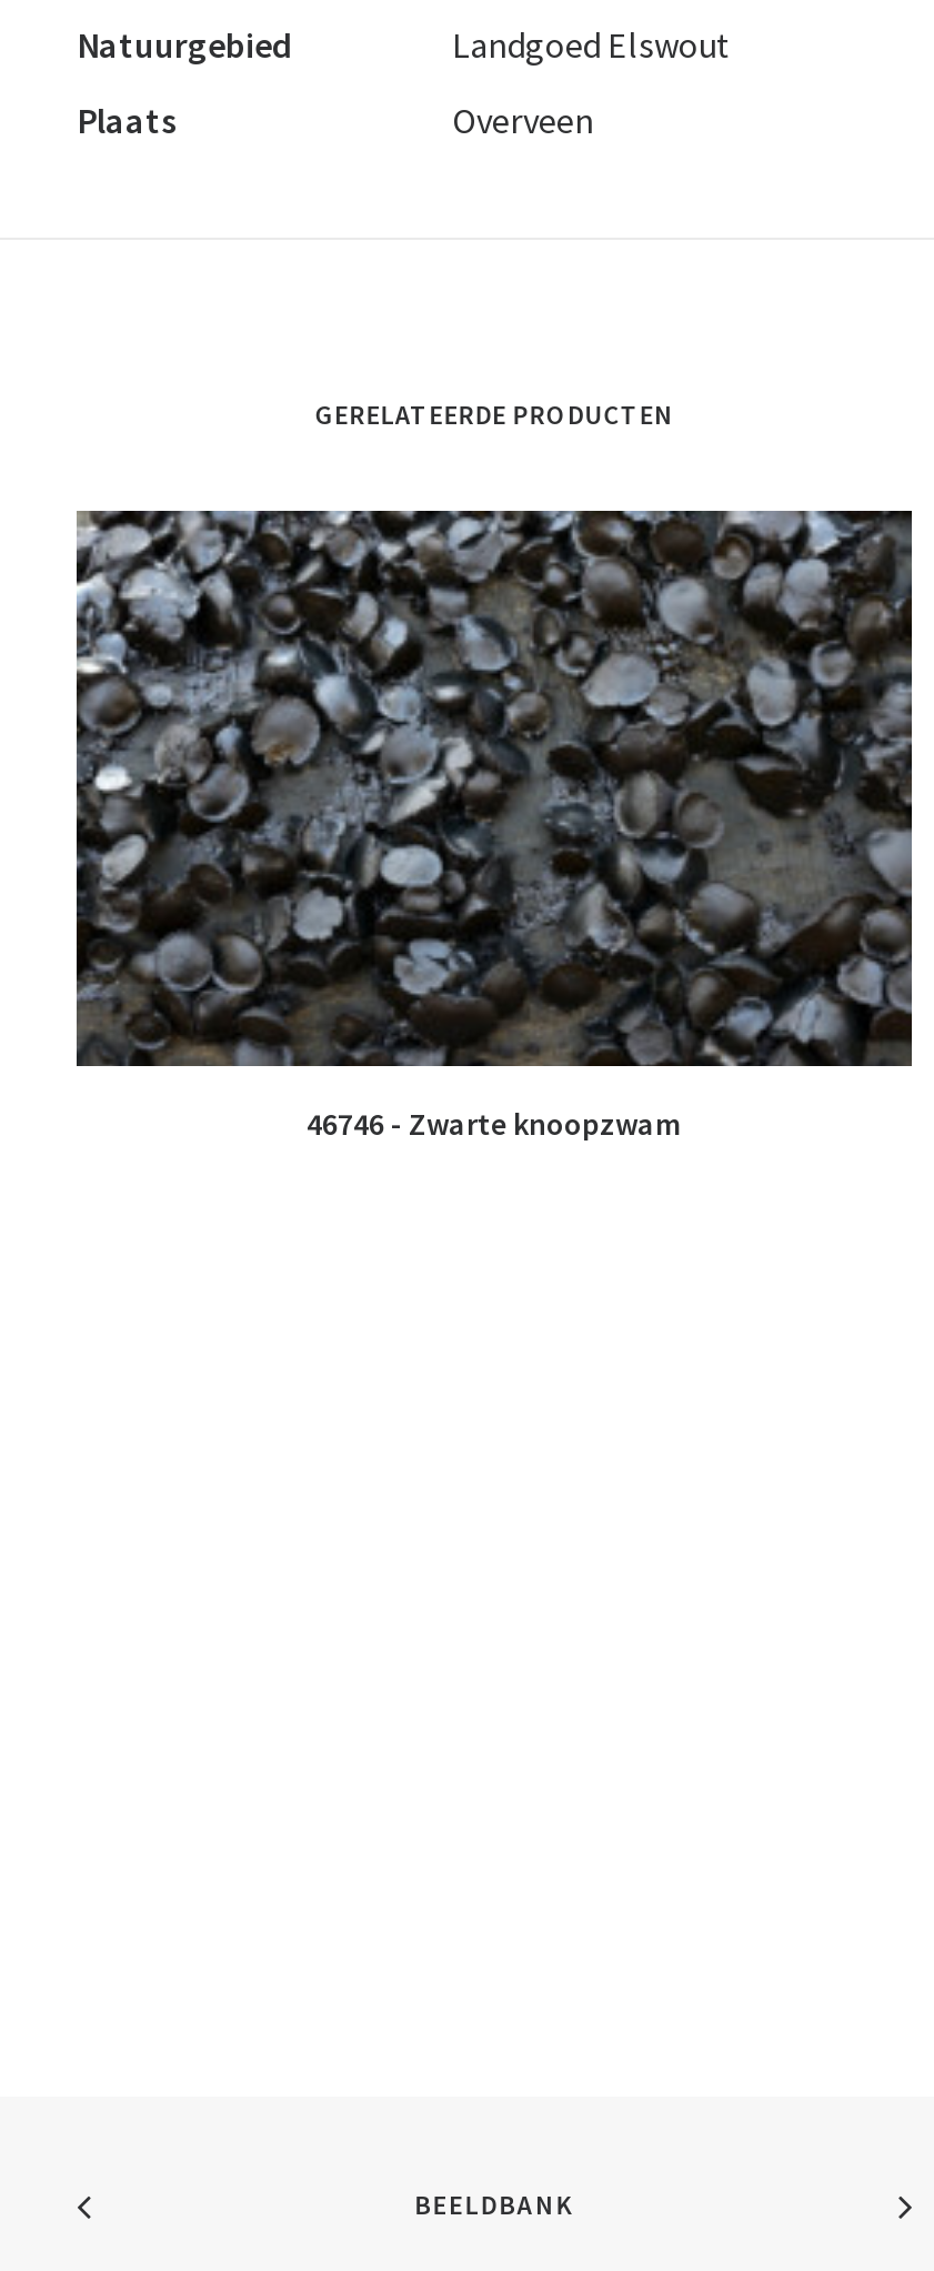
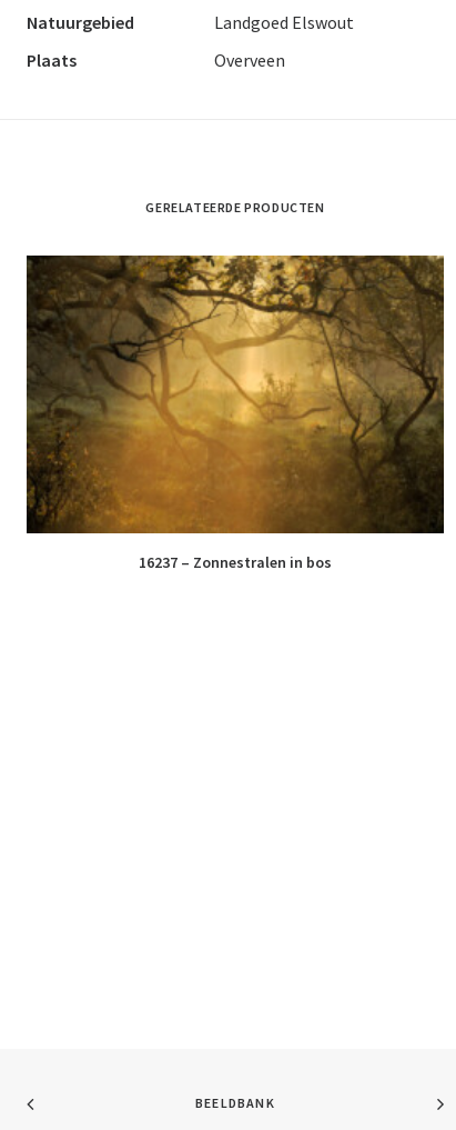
- [image]
- 46746 - Zwarte knoopzwam
+ [image]
+ 16237 – Zonnestralen in bos
